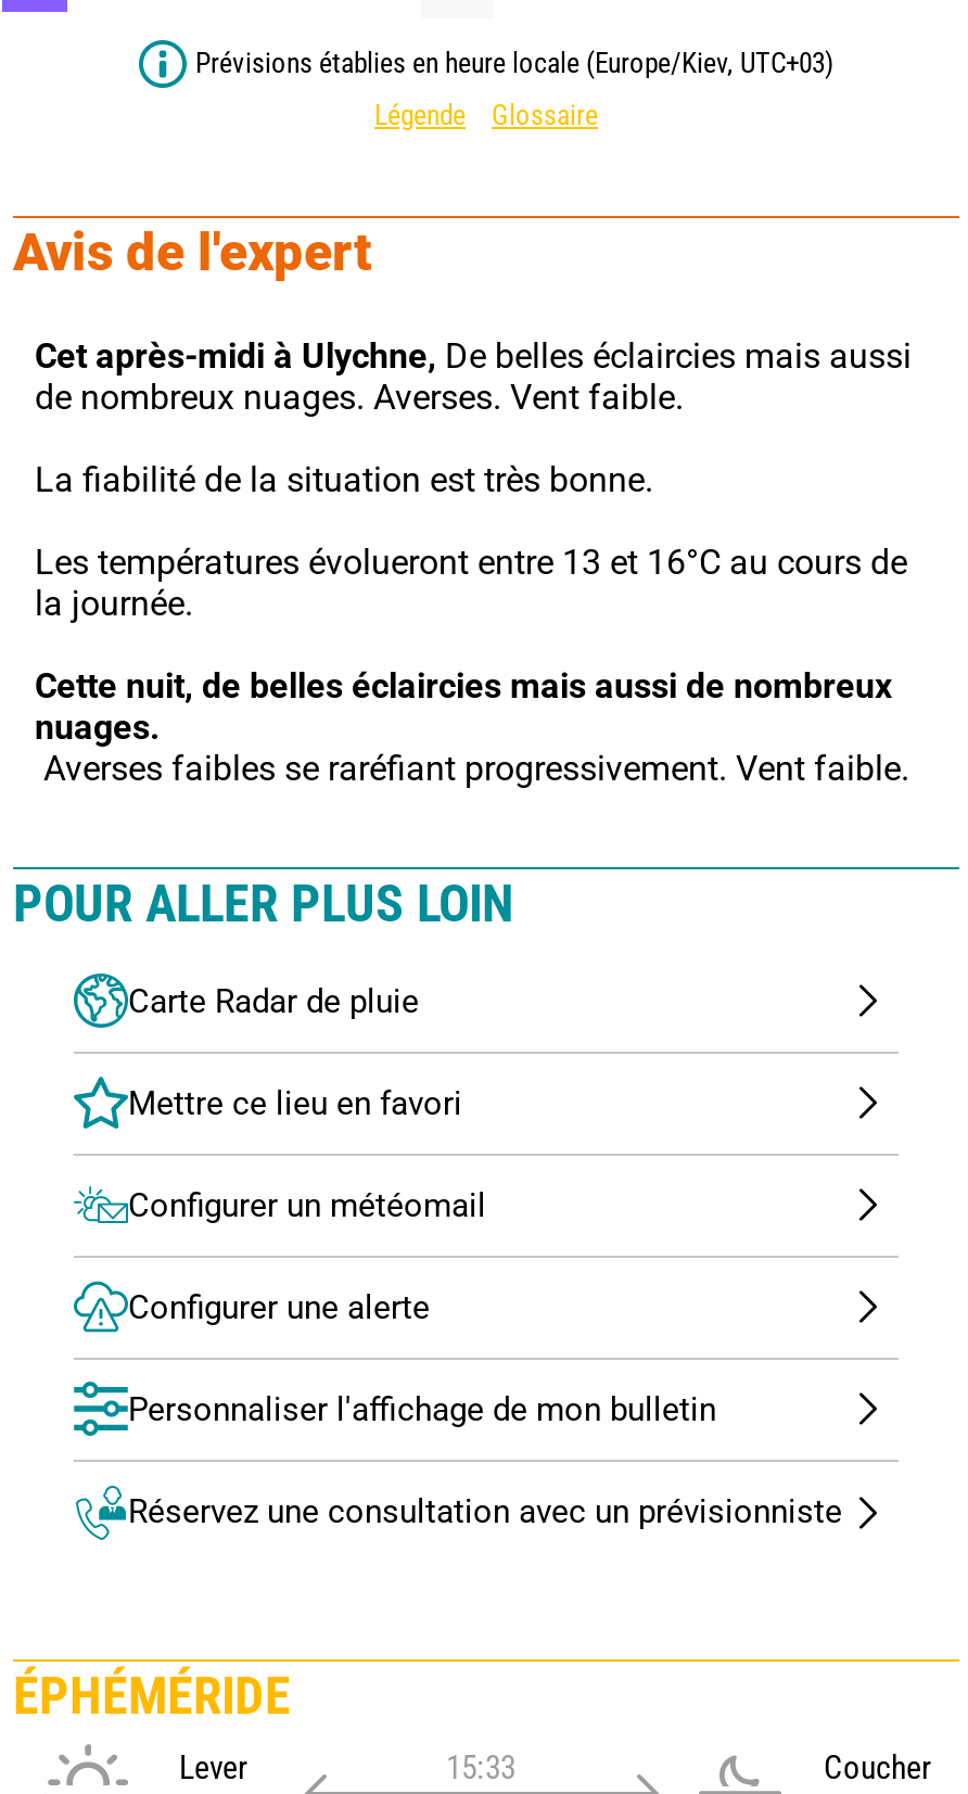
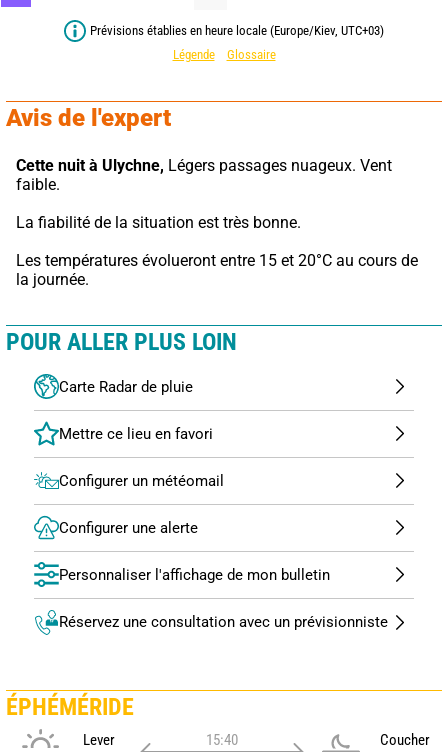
- Cet après-midi à Ulychne, De belles éclaircies mais aussi
- de nombreux nuages. Averses. Vent faible.
+ Cette nuit à Ulychne, Légers passages nuageux. Vent
+ faible.

- Les températures évolueront entre 13 et 16°C au cours de
+ Les températures évolueront entre 15 et 20°C au cours de

- Cette nuit, de belles éclaircies mais aussi de nombreux
- nuages.
- Averses faibles se raréfiant progressivement. Vent faible.

- 15:33
+ 15:40
